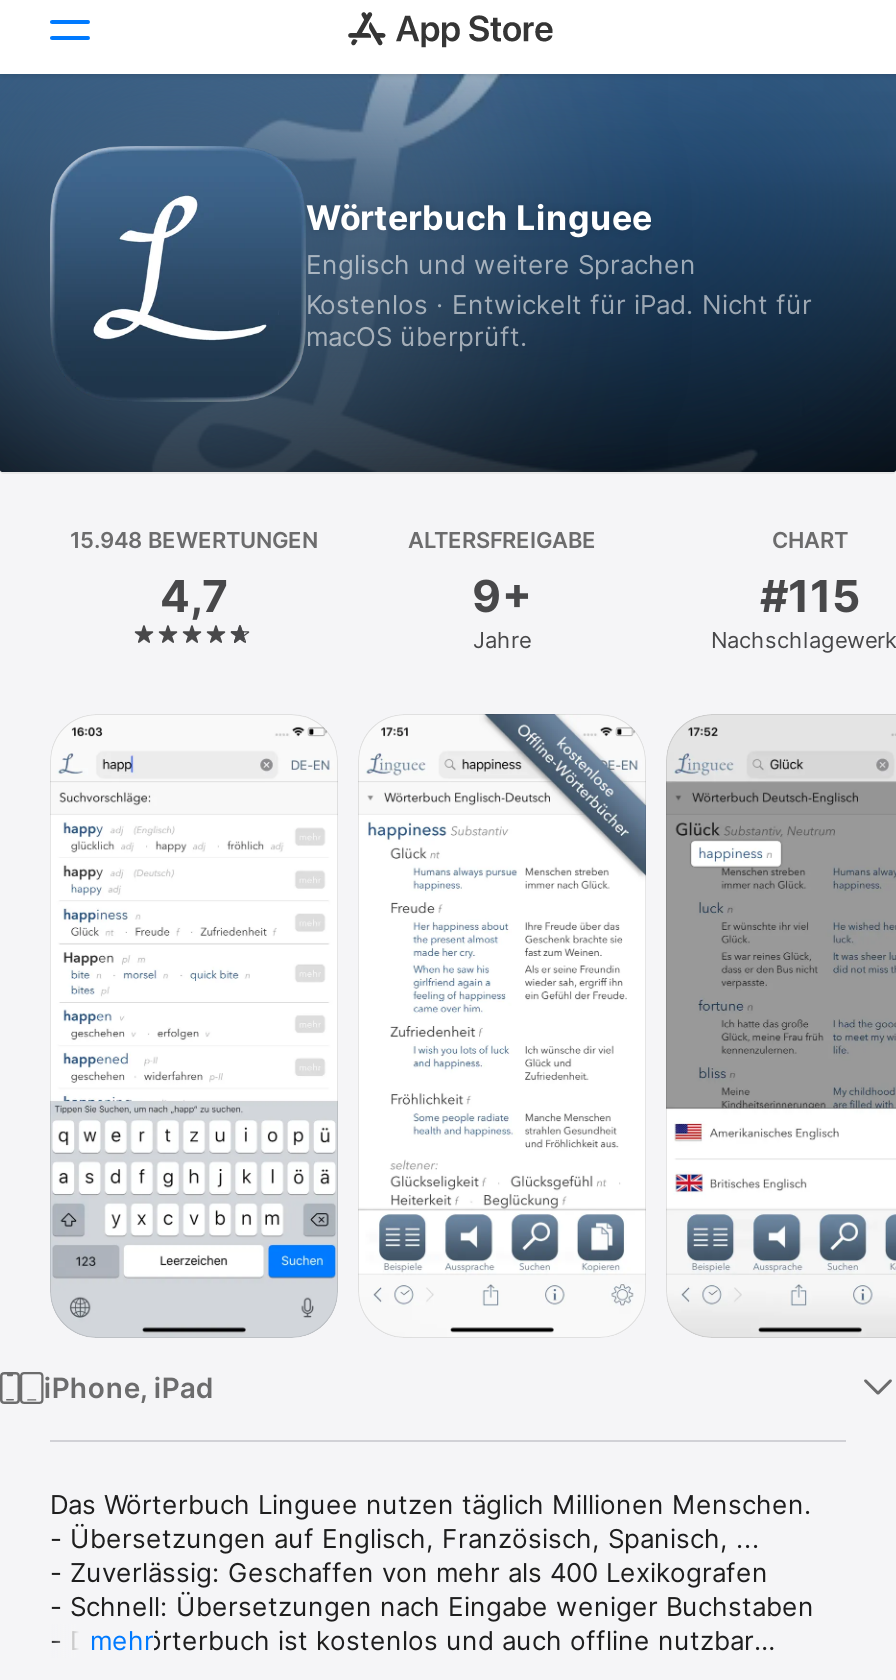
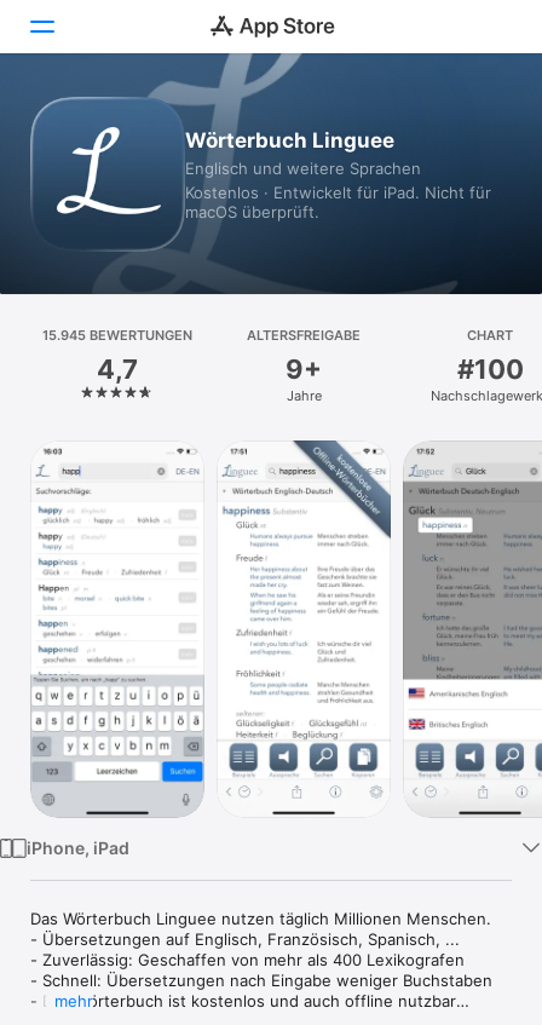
- 15.948 BEWERTUNGEN
+ 15.945 BEWERTUNGEN

- #115
+ #100
